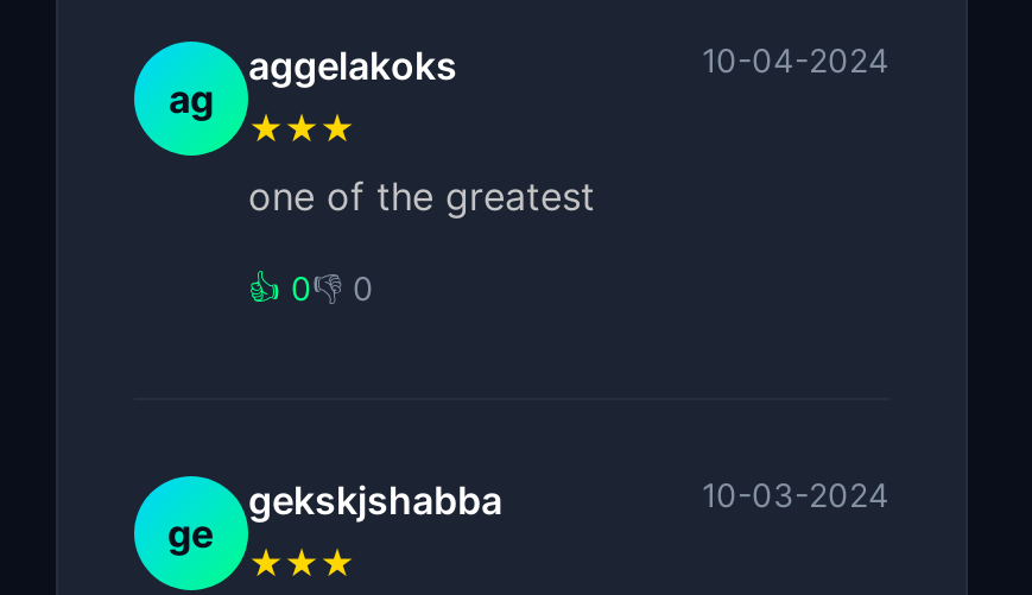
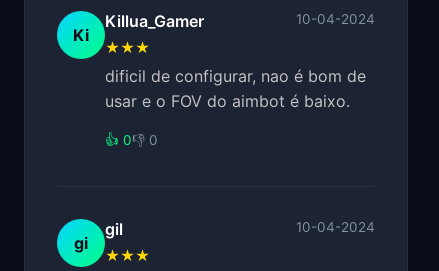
- aggelakoks
+ Killua_Gamer

- ag
+ Ki

- one of the greatest
+ dificil de configurar, nao é bom de
+ usar e o FOV do aimbot é baixo.

- gekskjshabba
- 10-03-2024
+ gil
+ 10-04-2024

- ge
+ gi
